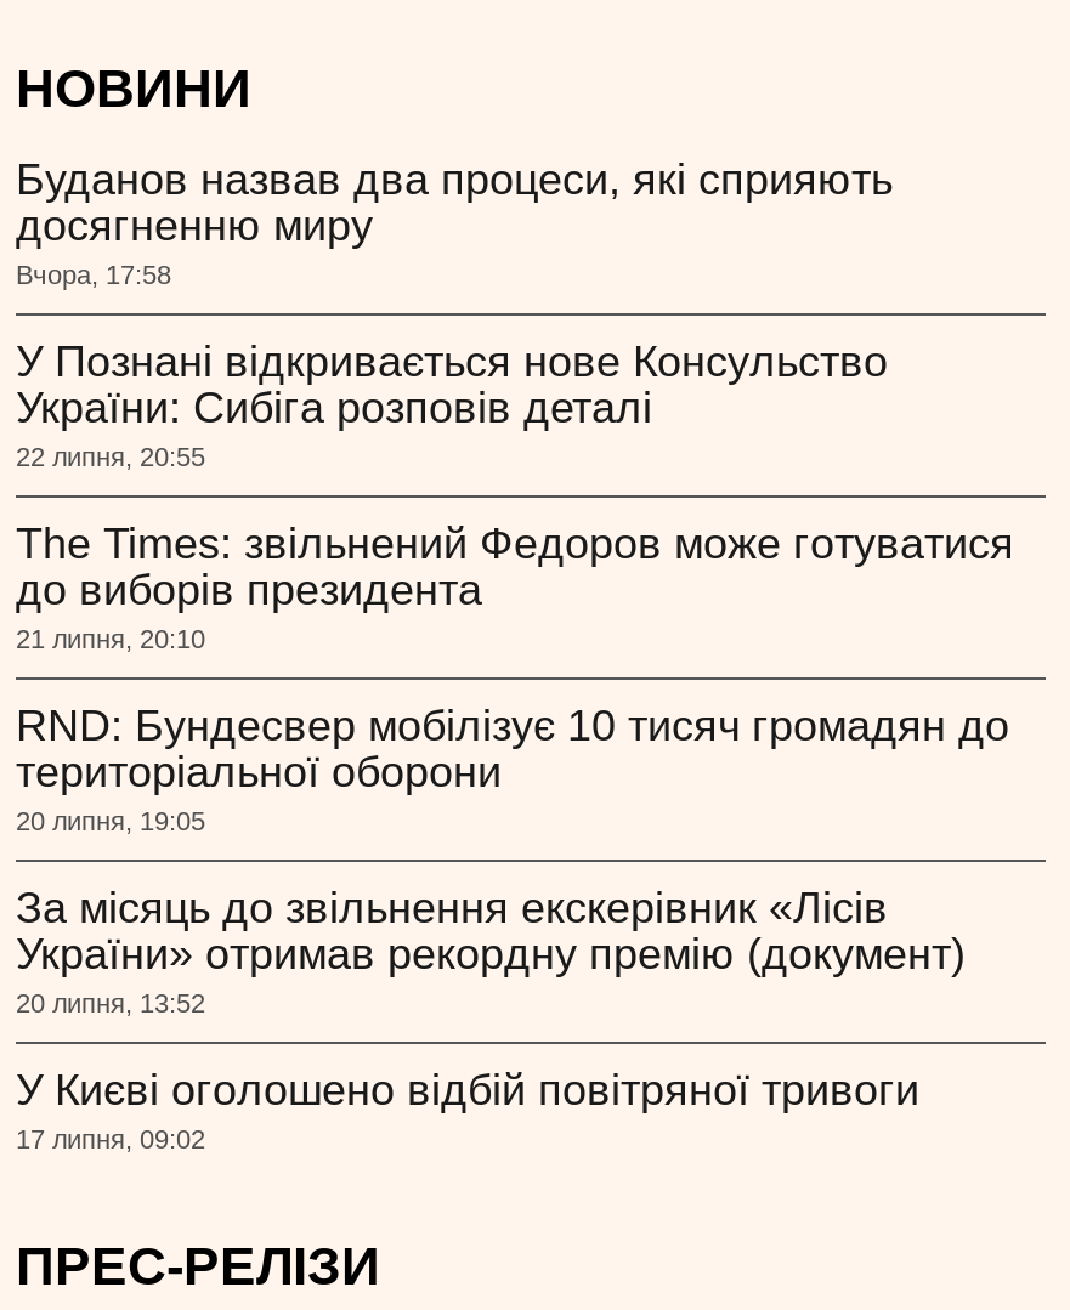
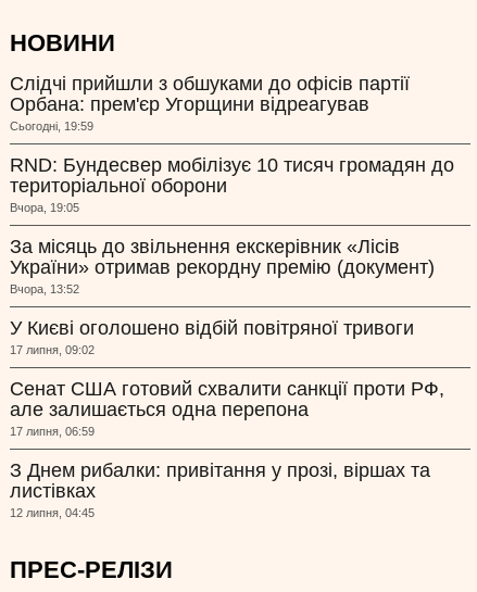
- Буданов назвав два процеси, які сприяють
- досягненню миру
- Вчора, 17:58
- У Познані відкривається нове Консульство
- України: Сибіга розповів деталі
- 22 липня, 20:55
- The Times: звільнений Федоров може готуватися
- до виборів президента
- 21 липня, 20:10
+ Слідчі прийшли з обшуками до офісів партії
+ Орбана: прем'єр Угорщини відреагував
+ Сьогодні, 19:59

moved up: RND: Бундесвер мобілізує 10 тисяч громадян до | територіальної оборони

- 20 липня, 19:05
+ Вчора, 19:05

moved up: За місяць до звільнення екскерівник «Лісів | України» отримав рекордну премію (документ)

- 20 липня, 13:52
+ Вчора, 13:52

moved up: У Києві оголошено відбій повітряної тривоги | 17 липня, 09:02

+ Сенат США готовий схвалити санкції проти РФ,
+ але залишається одна перепона
+ 17 липня, 06:59
+ З Днем рибалки: привітання у прозі, віршах та
+ листівках
+ 12 липня, 04:45
